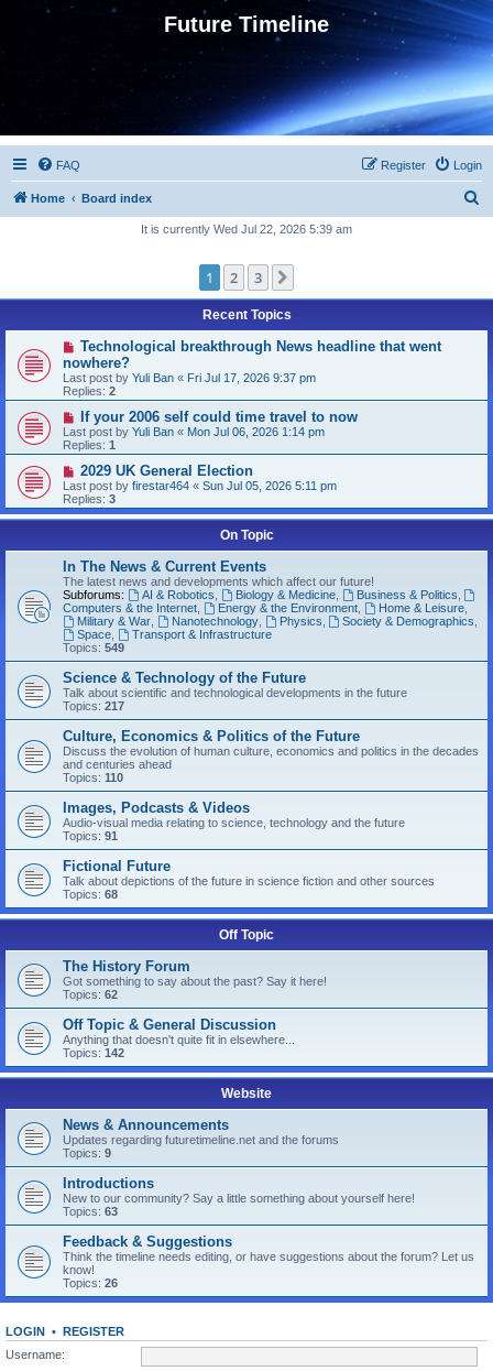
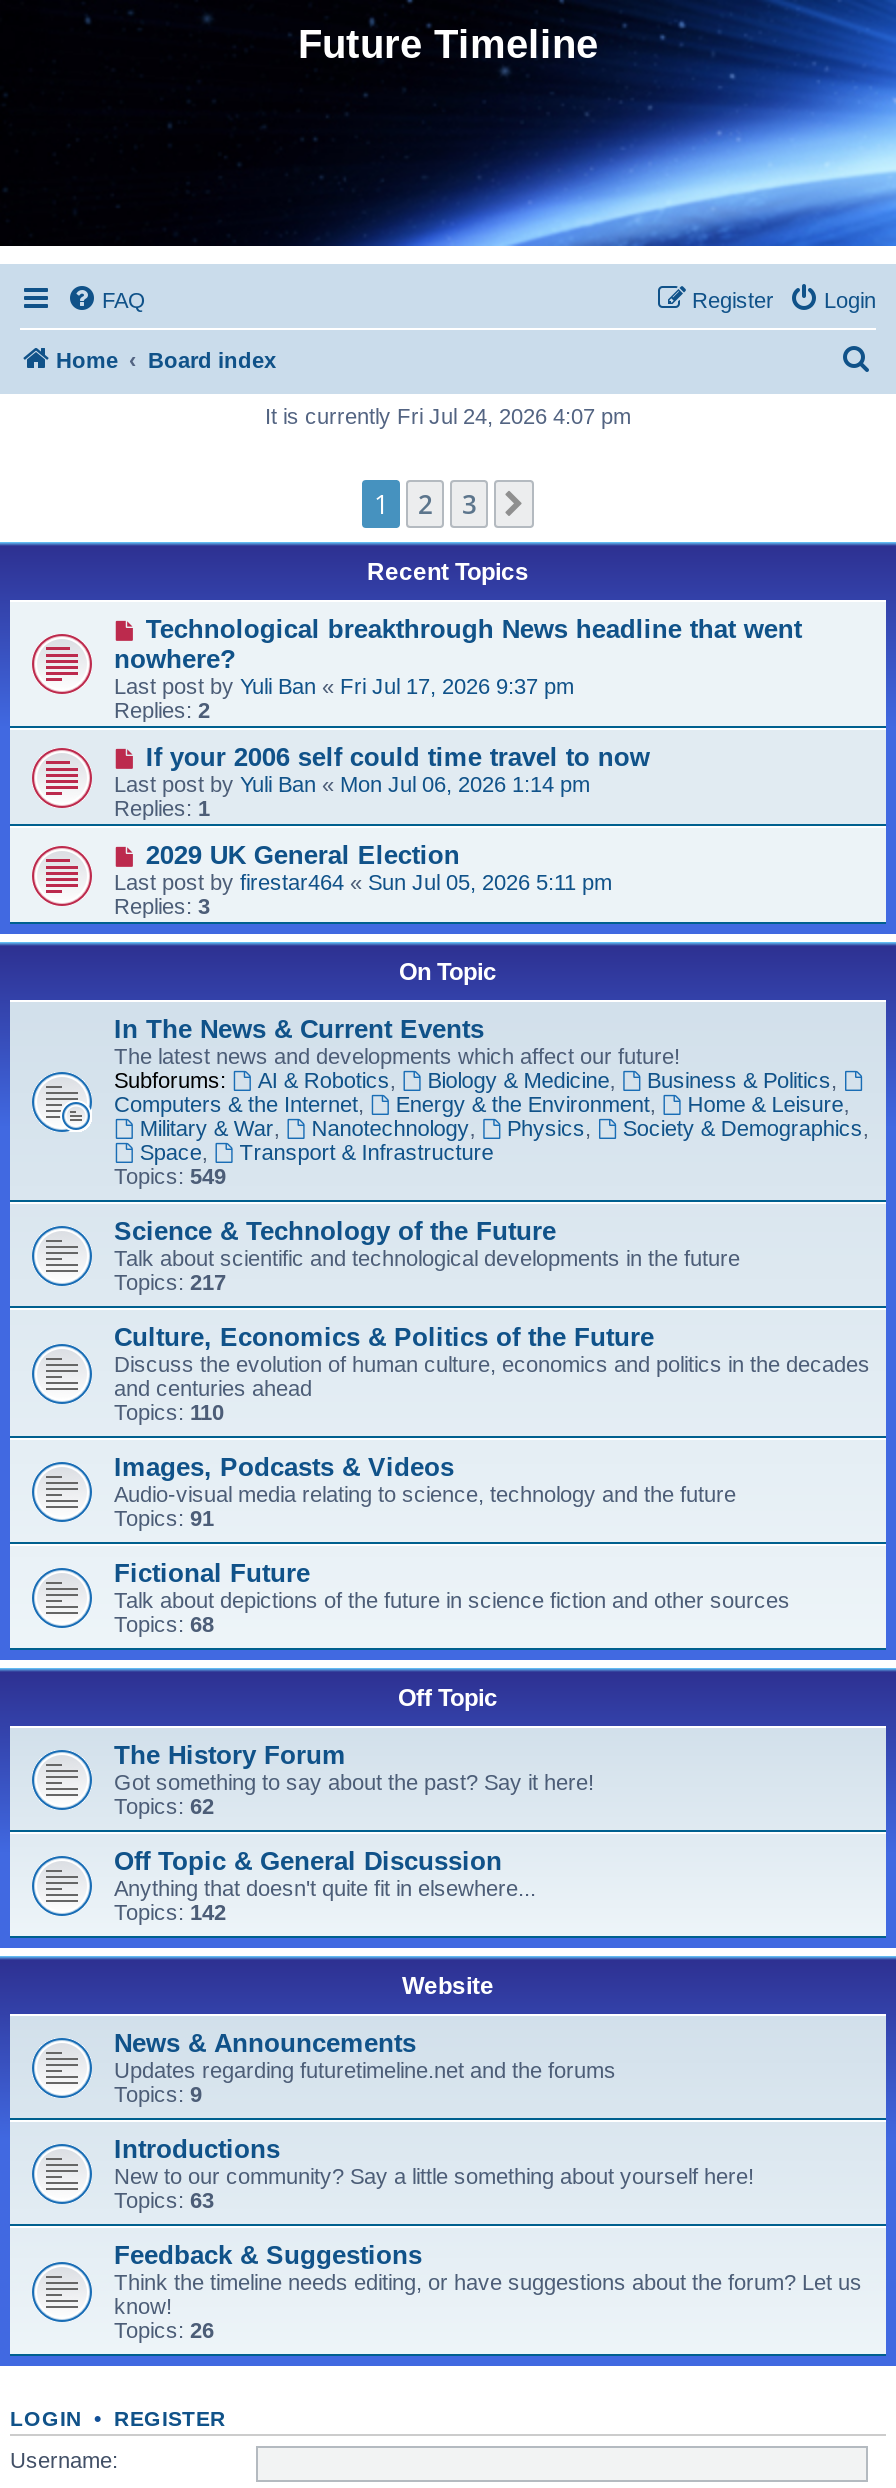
- It is currently Wed Jul 22, 2026 5:39 am
+ It is currently Fri Jul 24, 2026 4:07 pm
